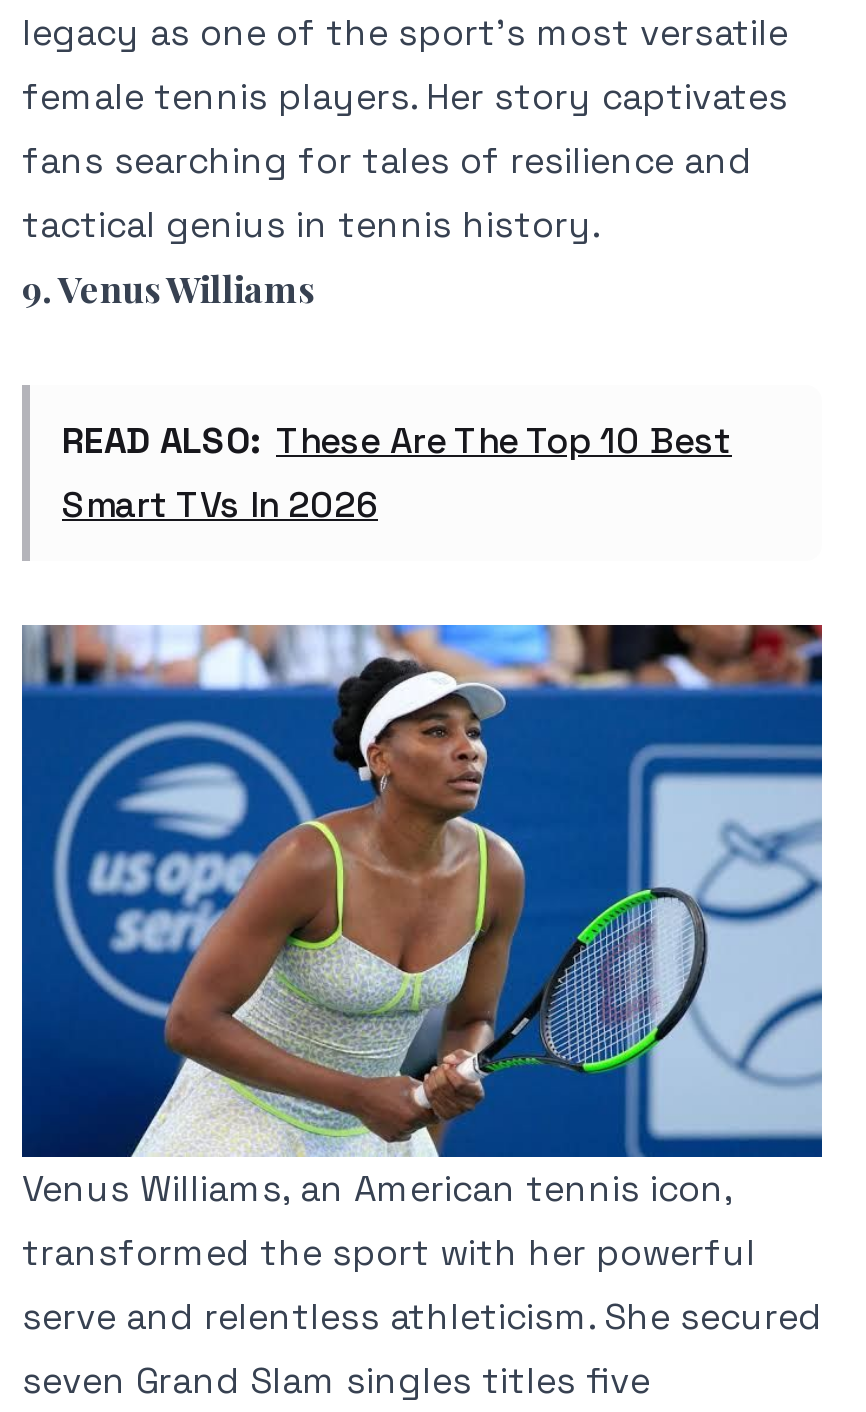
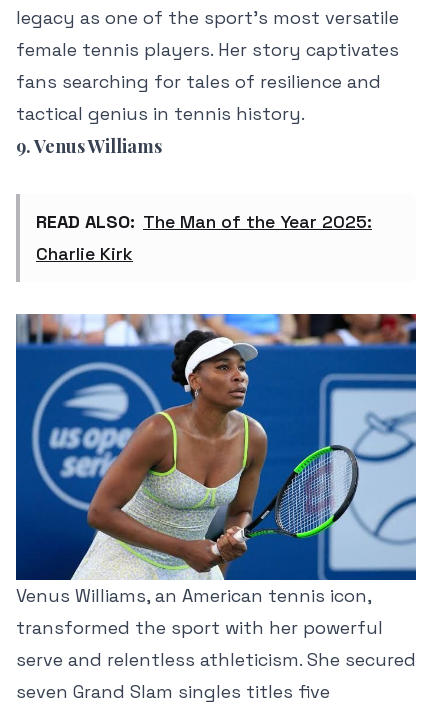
- READ ALSO: These Are The Top 10 Best
- Smart TVs In 2026
+ READ ALSO: The Man of the Year 2025:
+ Charlie Kirk
